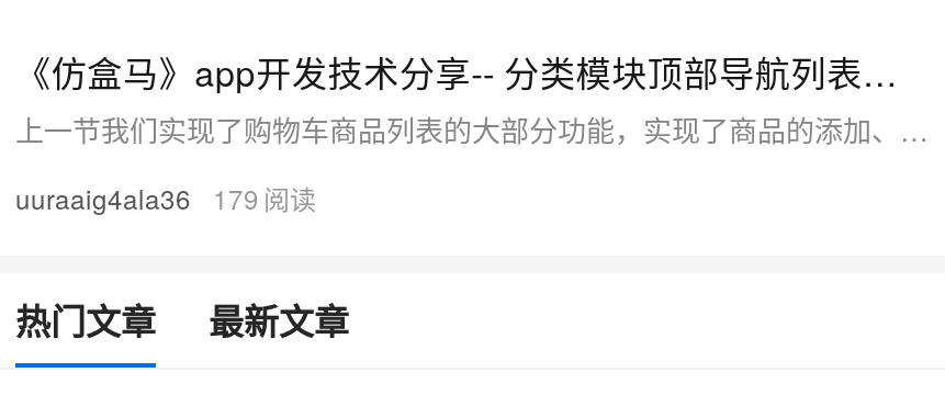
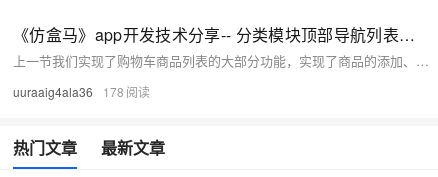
- uuraaig4ala36 179
+ uuraaig4ala36 178
